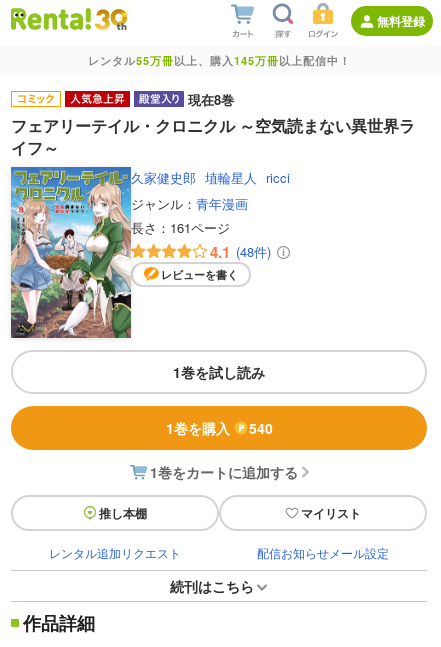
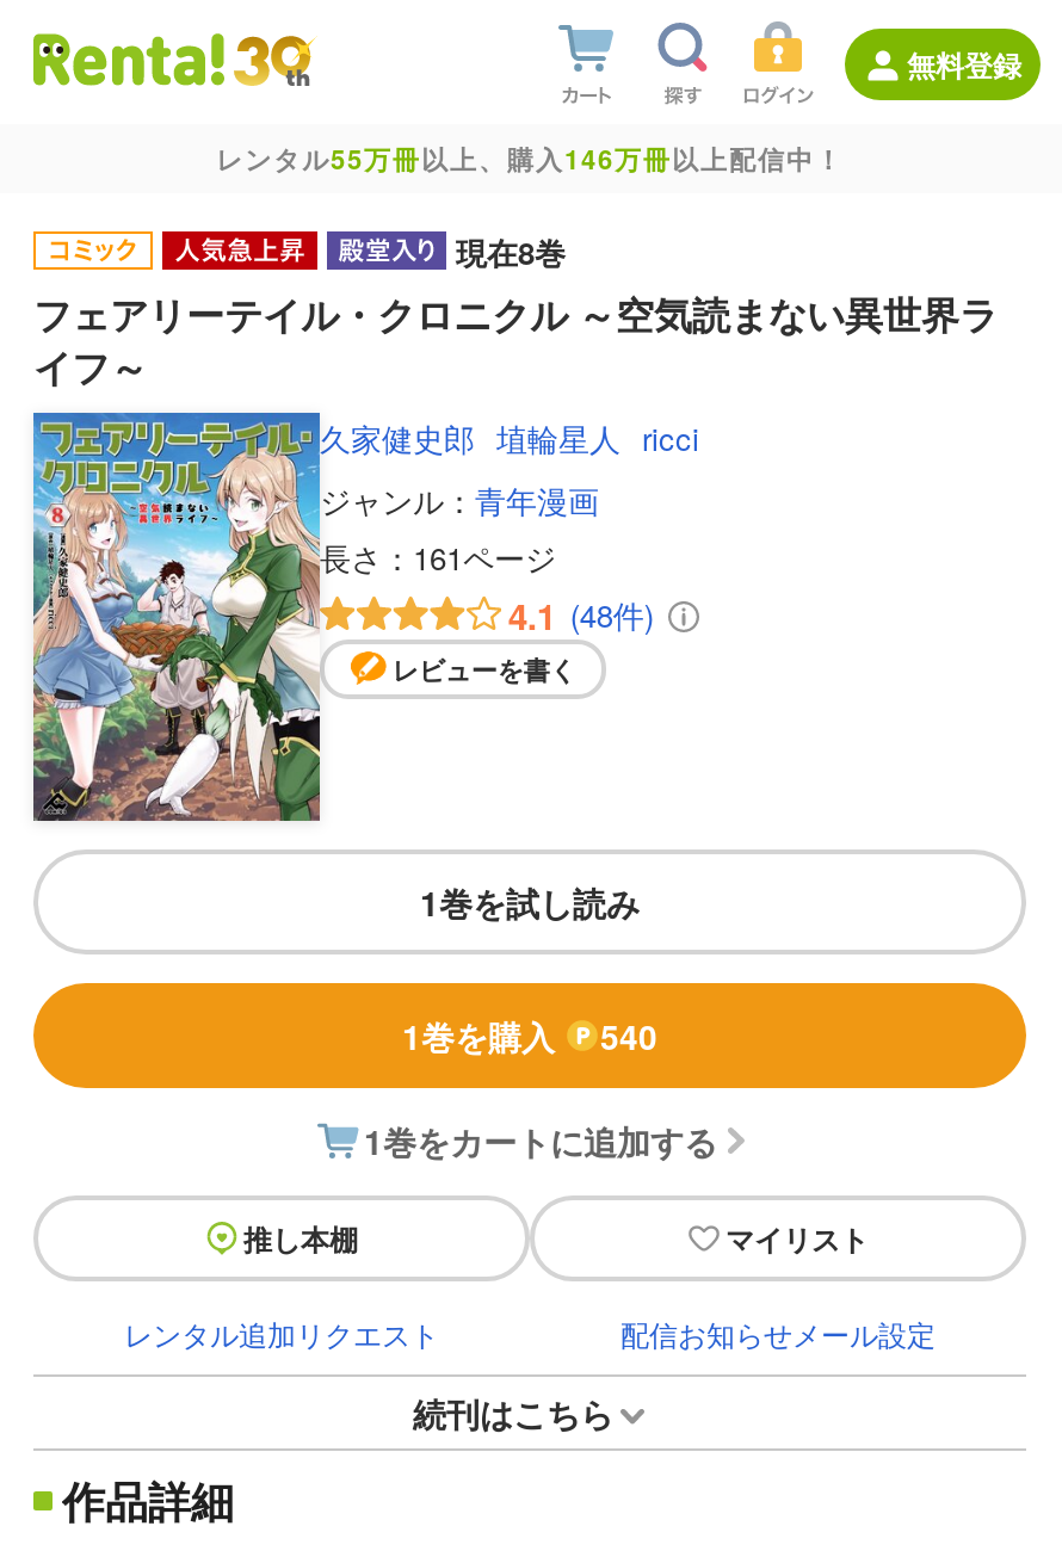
- レンタル55万冊以上、購入145万冊以上配信中！
+ レンタル55万冊以上、購入146万冊以上配信中！
